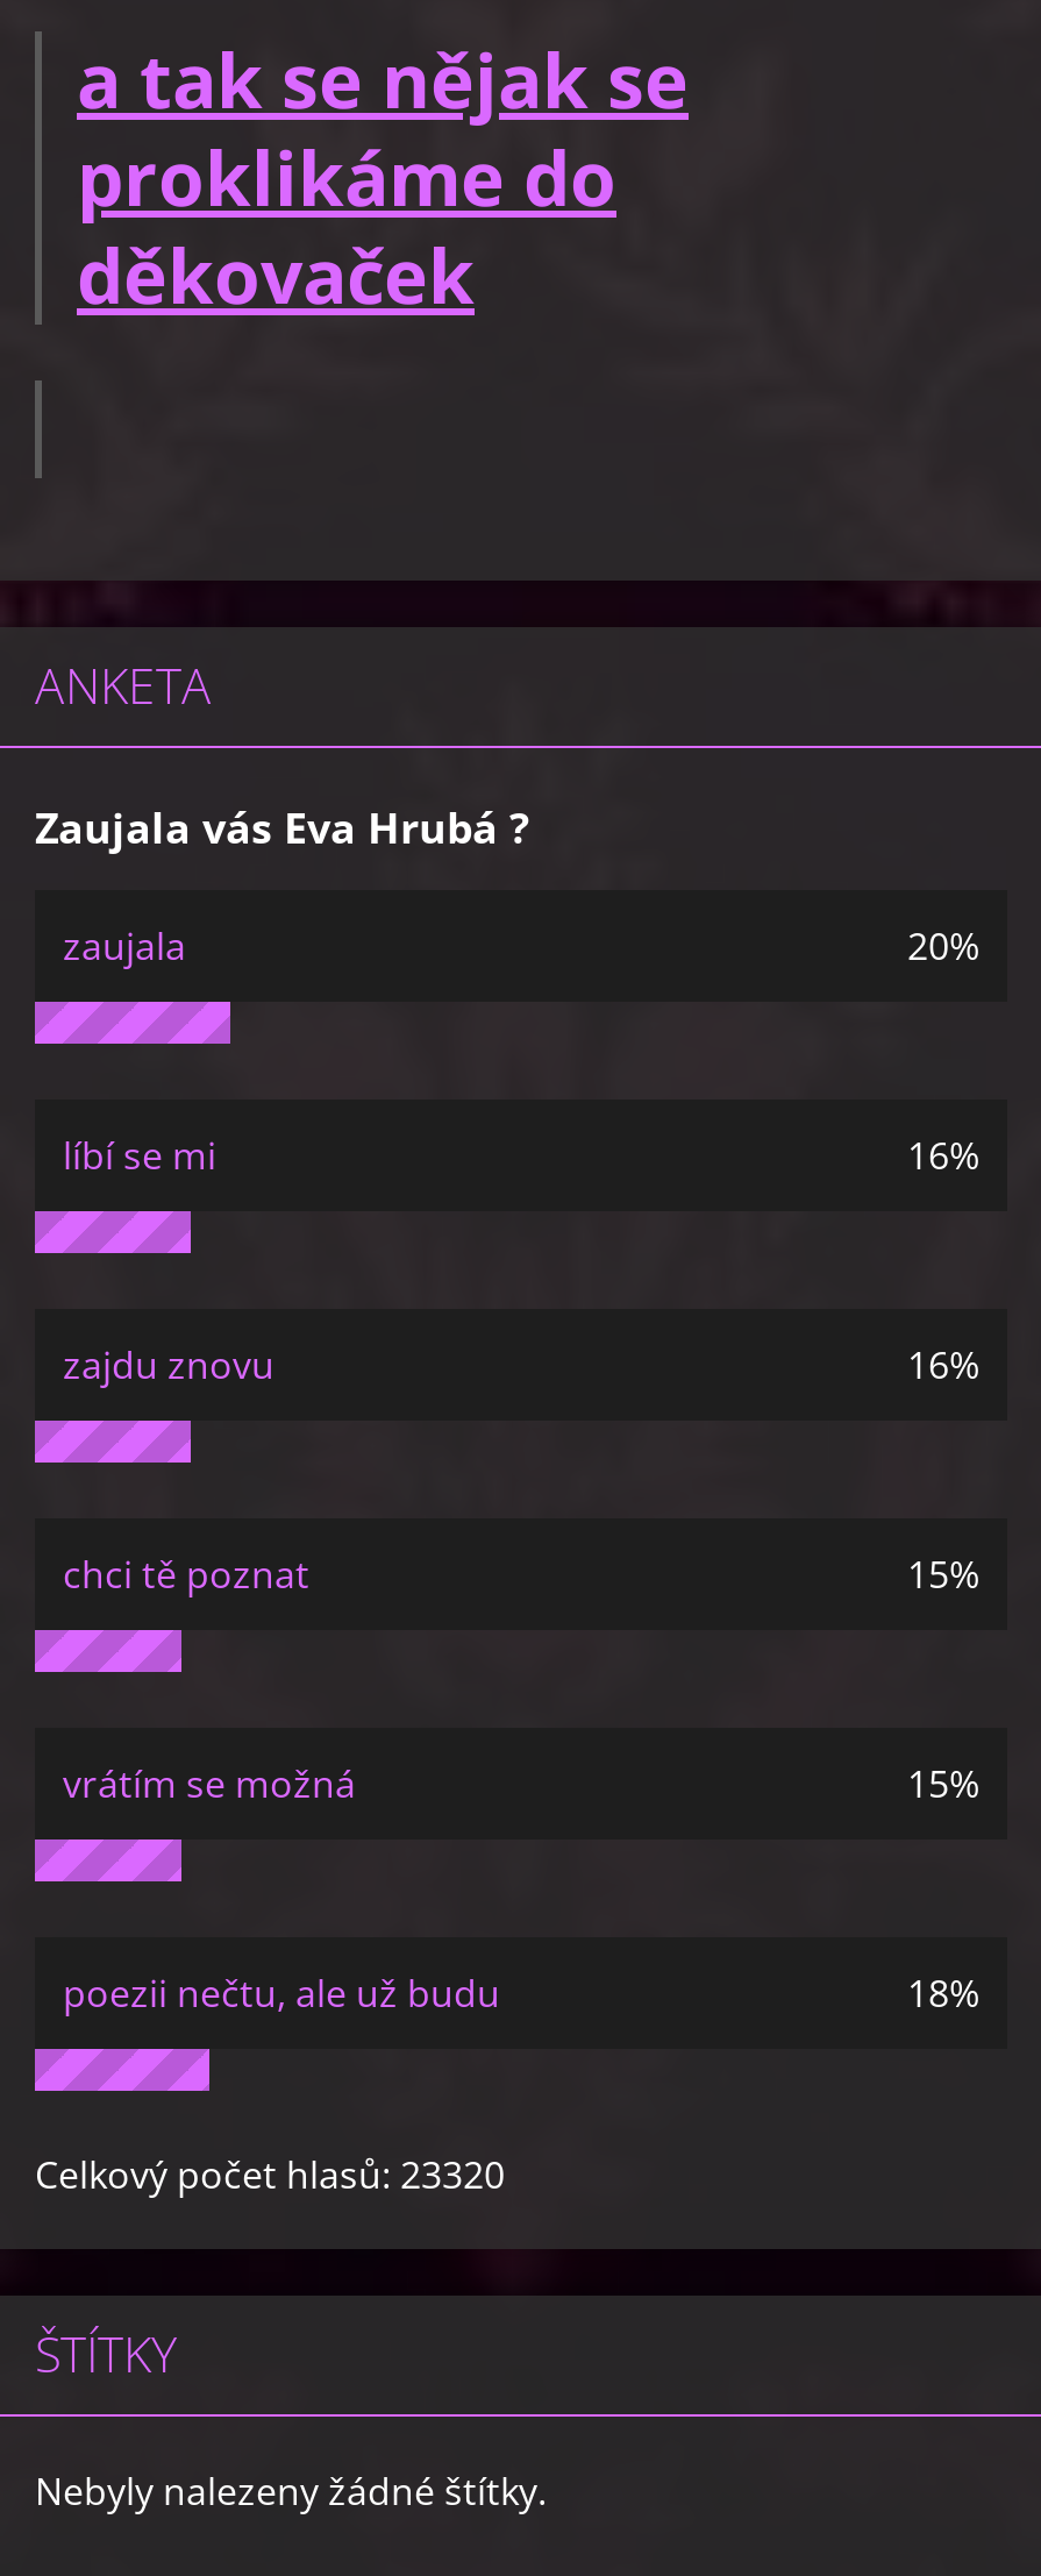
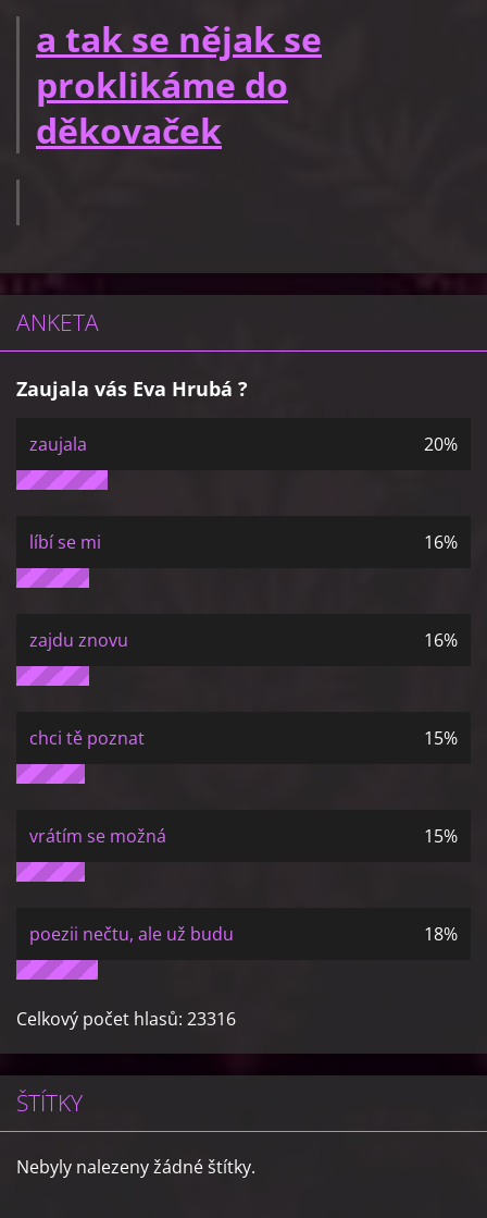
- Celkový počet hlasů: 23320
+ Celkový počet hlasů: 23316
